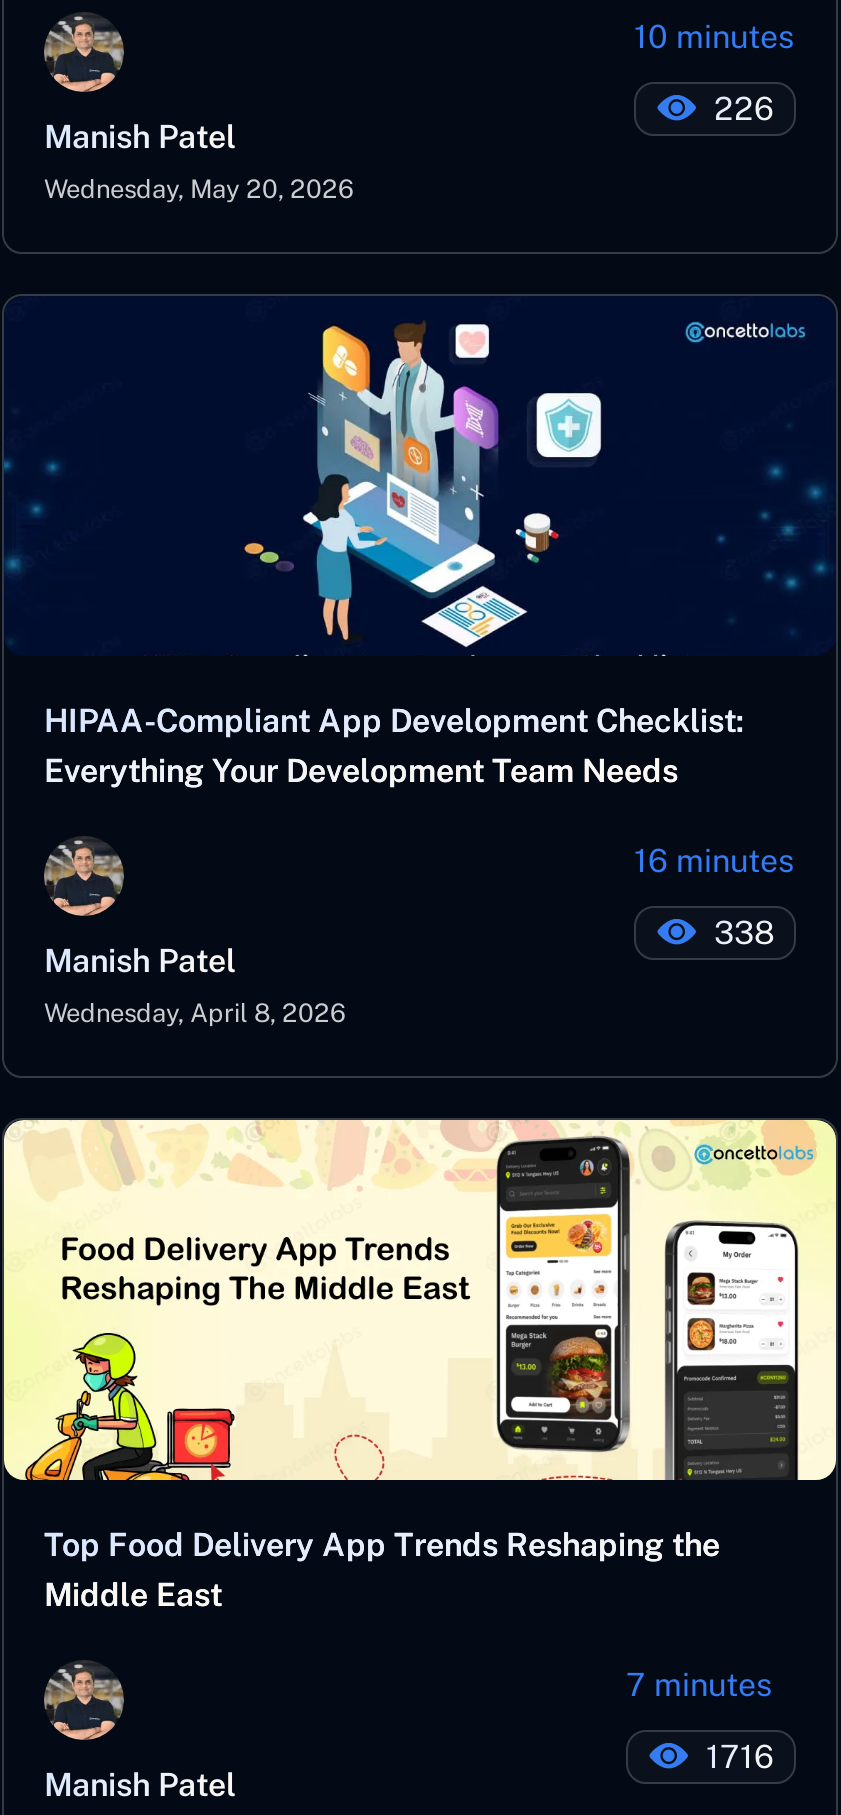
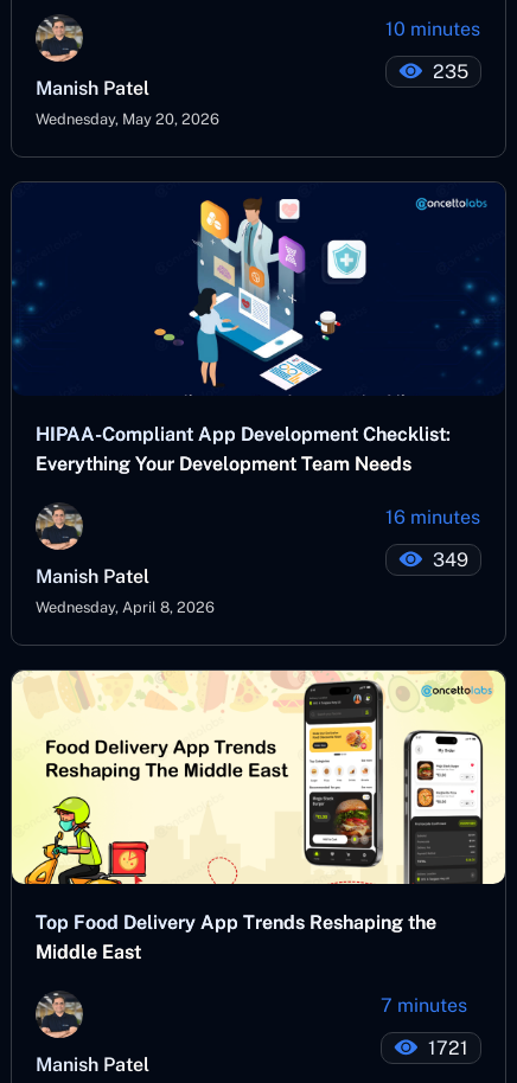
- 226
+ 235

- 338
+ 349

- 1716
+ 1721
